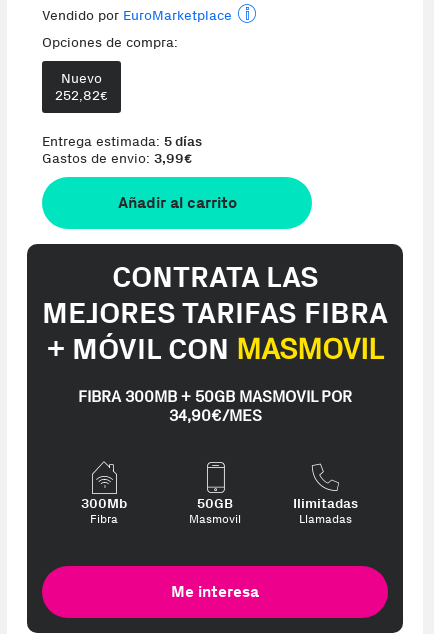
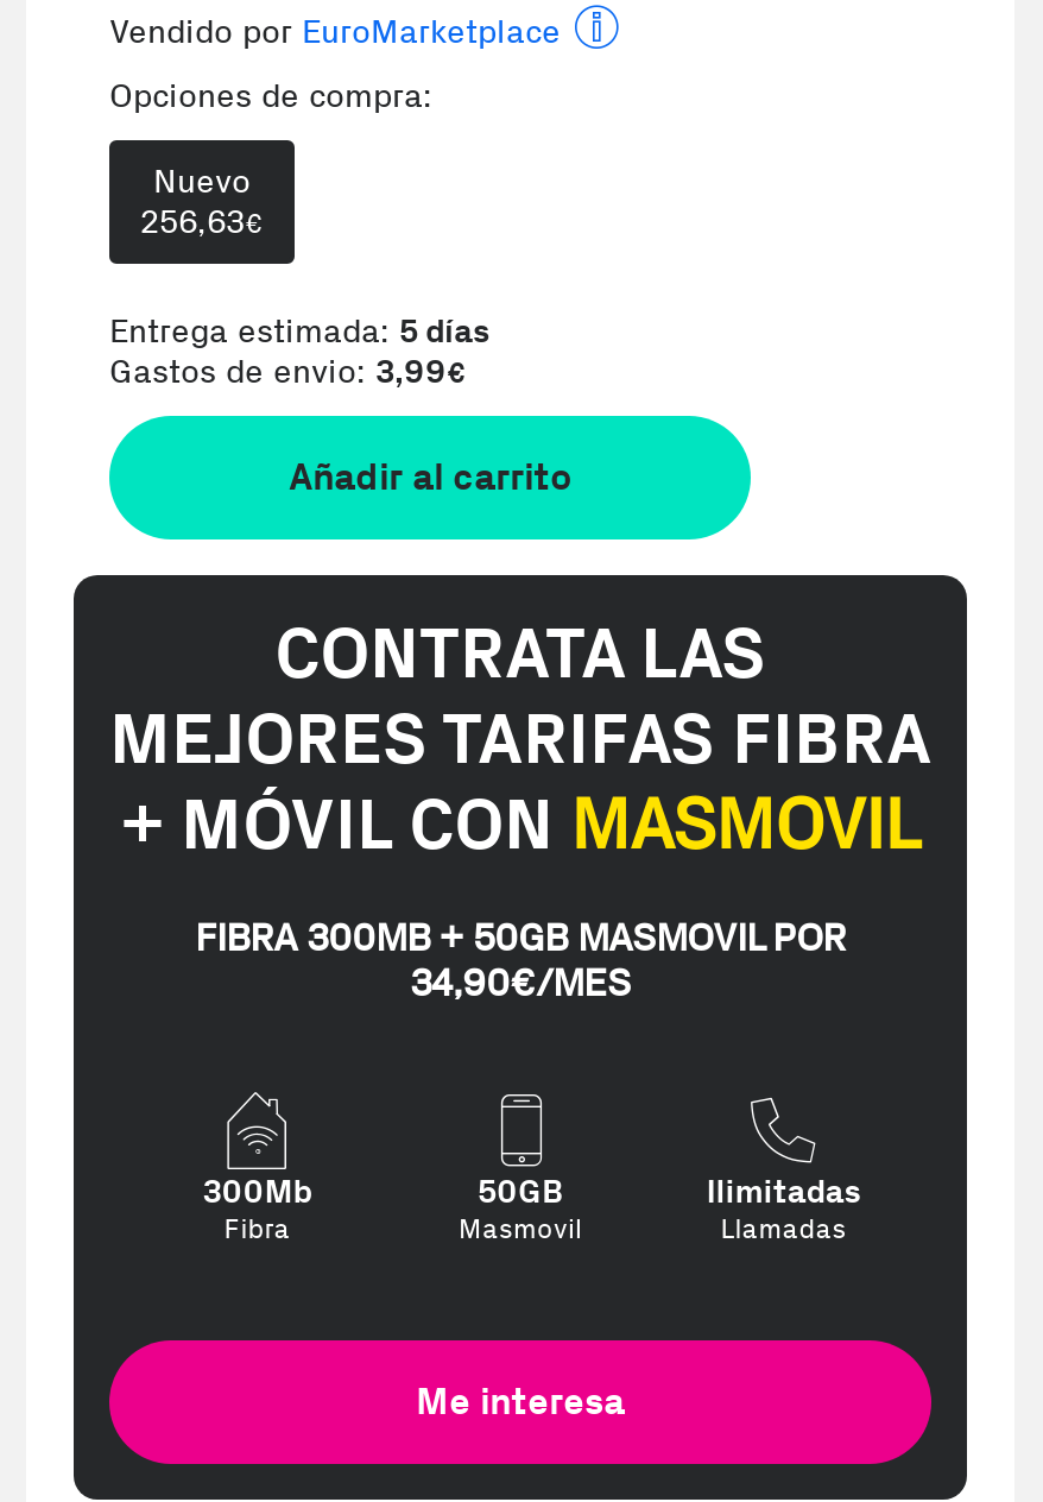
- 252,82€
+ 256,63€
